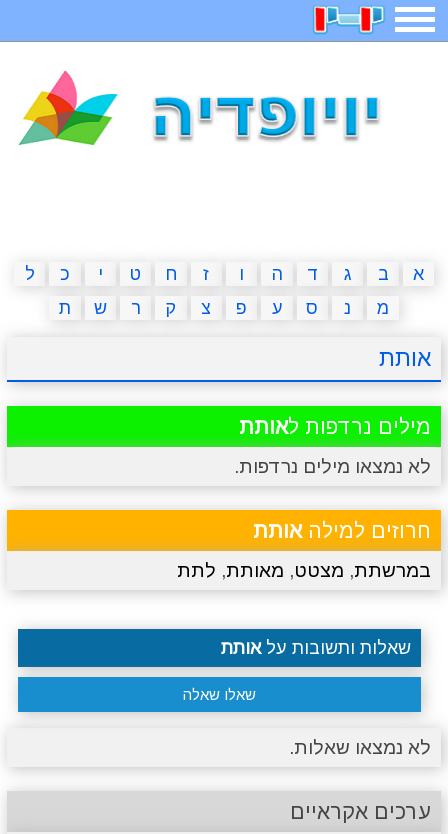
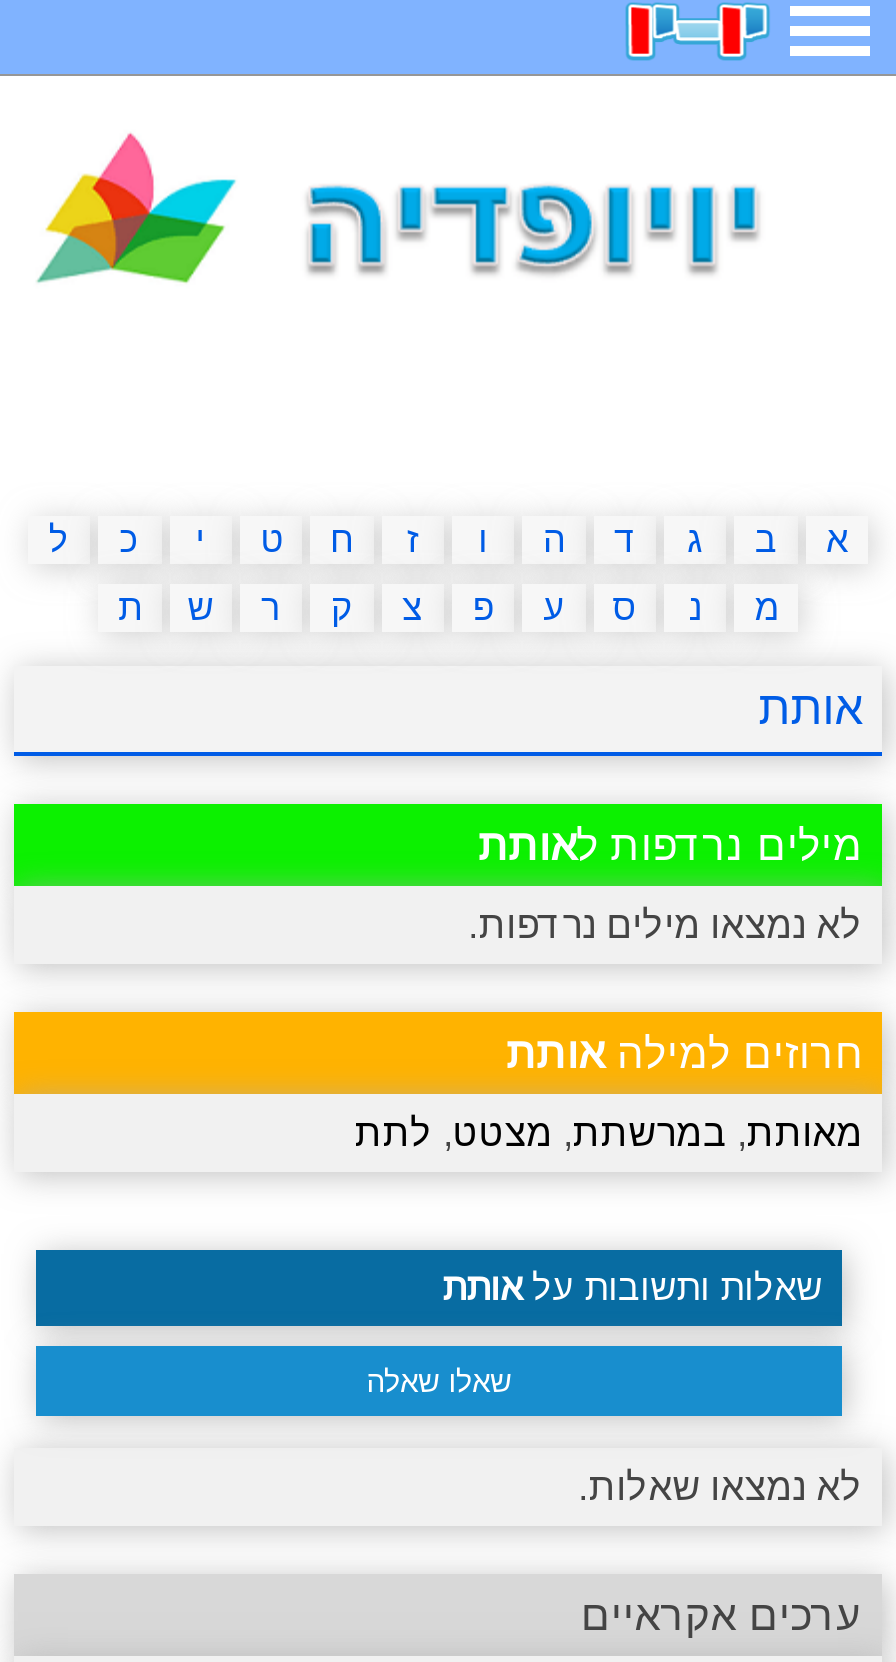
- במרשתת, מצטט, מאותת, לתת
+ מאותת, במרשתת, מצטט, לתת
